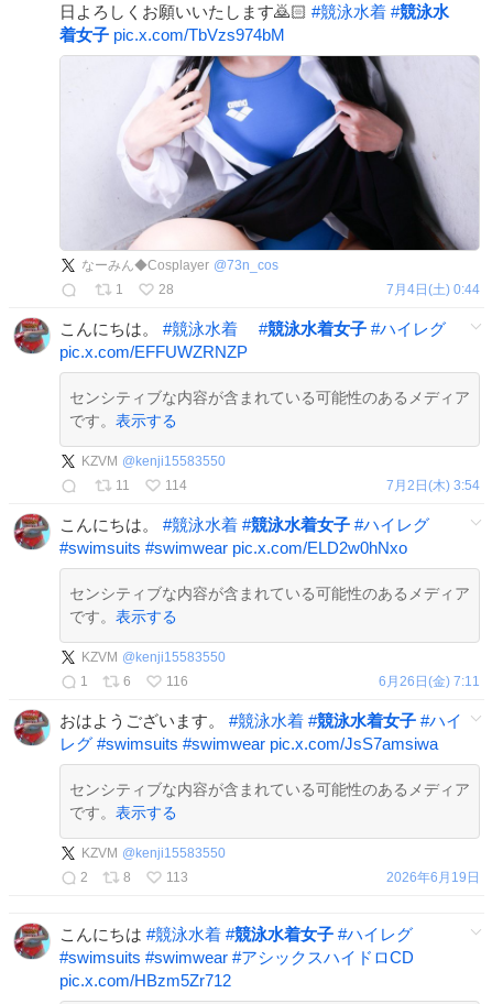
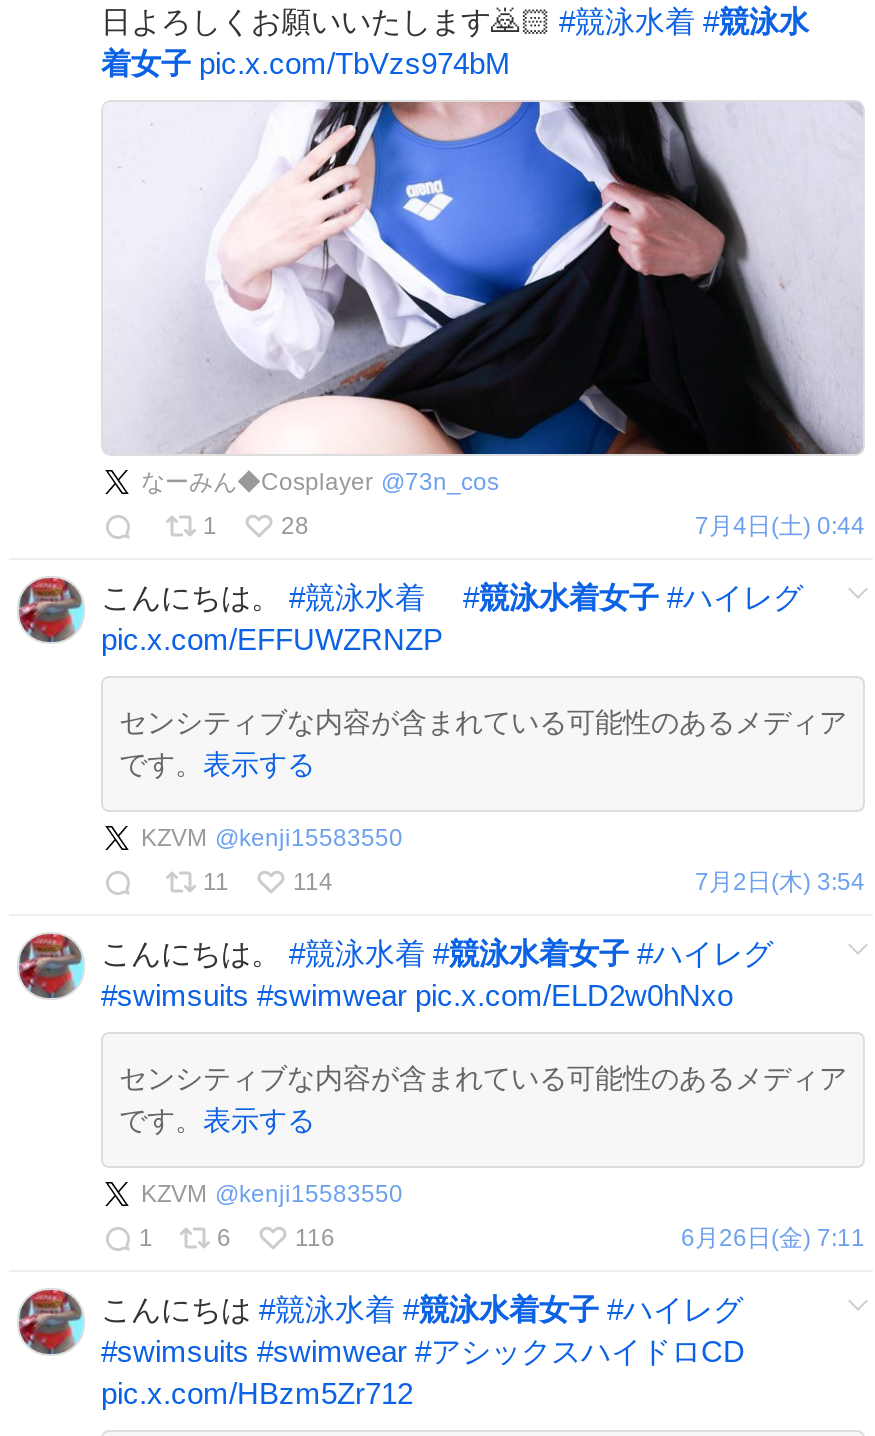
- おはようございます。#競泳水着 #競泳水着女子 #ハイ
- レグ #swimsuits #swimwear pic.x.com/JsS7amsiwa
- センシティブな内容が含まれている可能性のあるメディア
- です。表示する
- KZVM @kenji15583550
- 2
- 8
- 113
- 2026年6月19日
